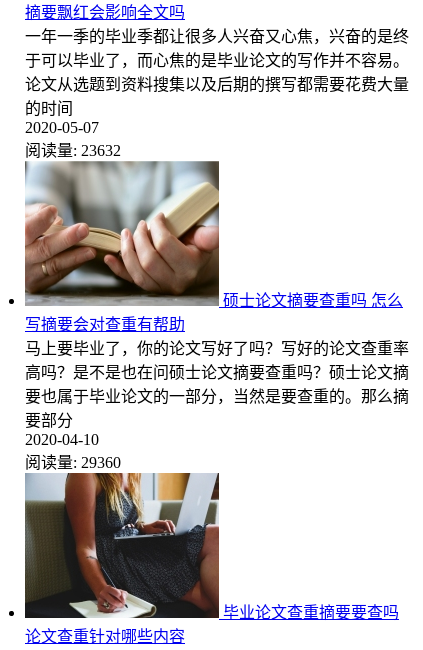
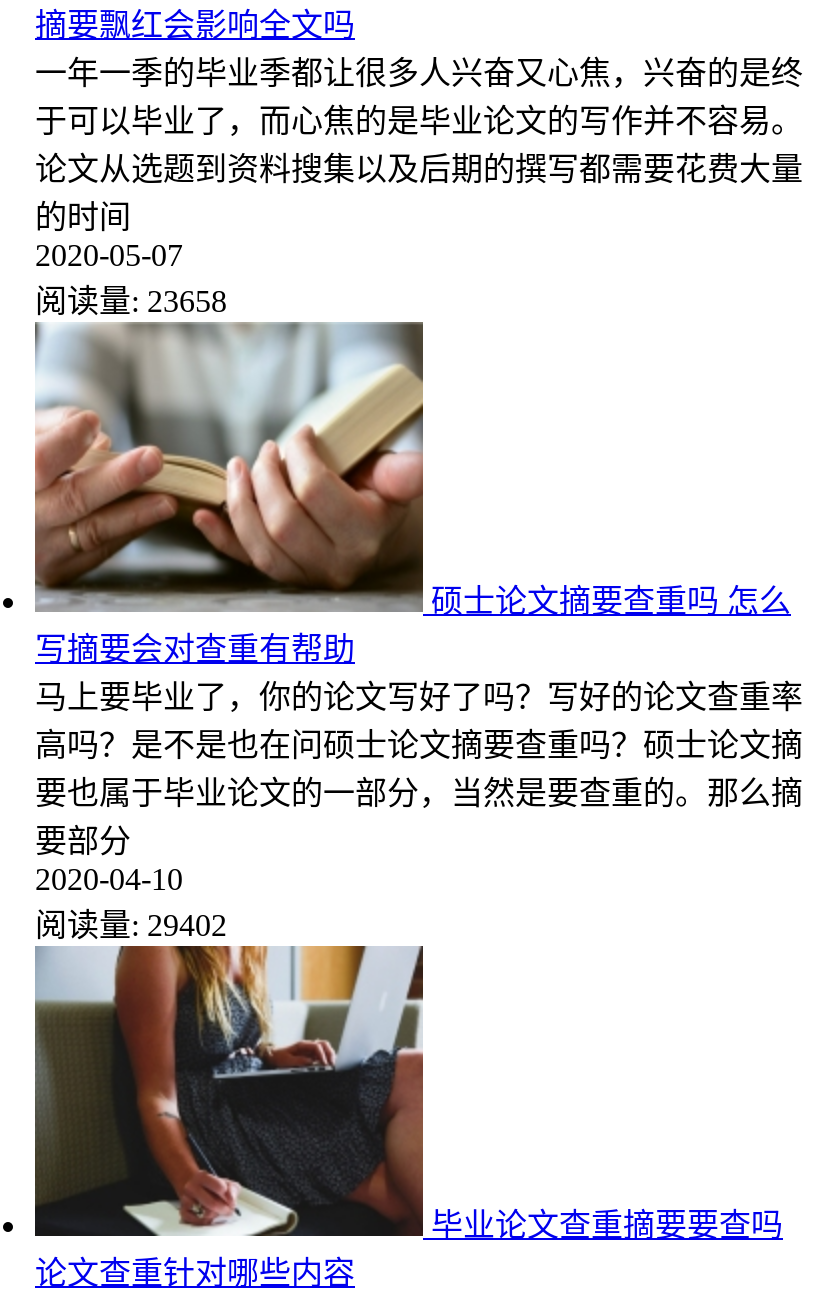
- 阅读量: 23632
+ 阅读量: 23658

- 阅读量: 29360
+ 阅读量: 29402
